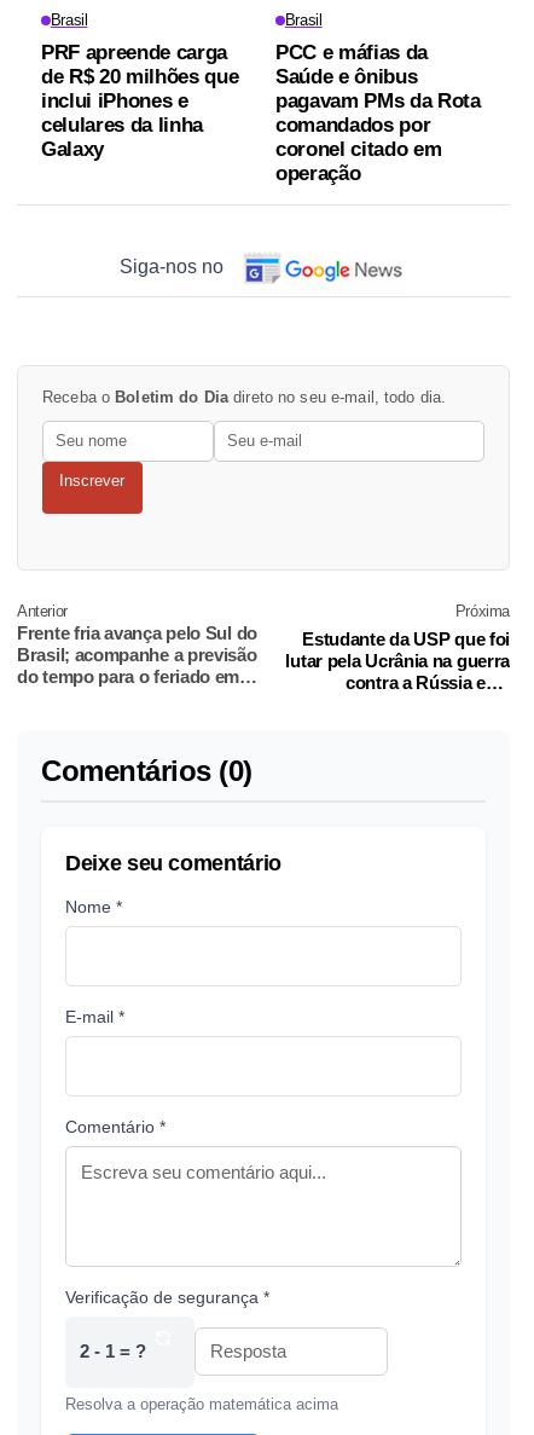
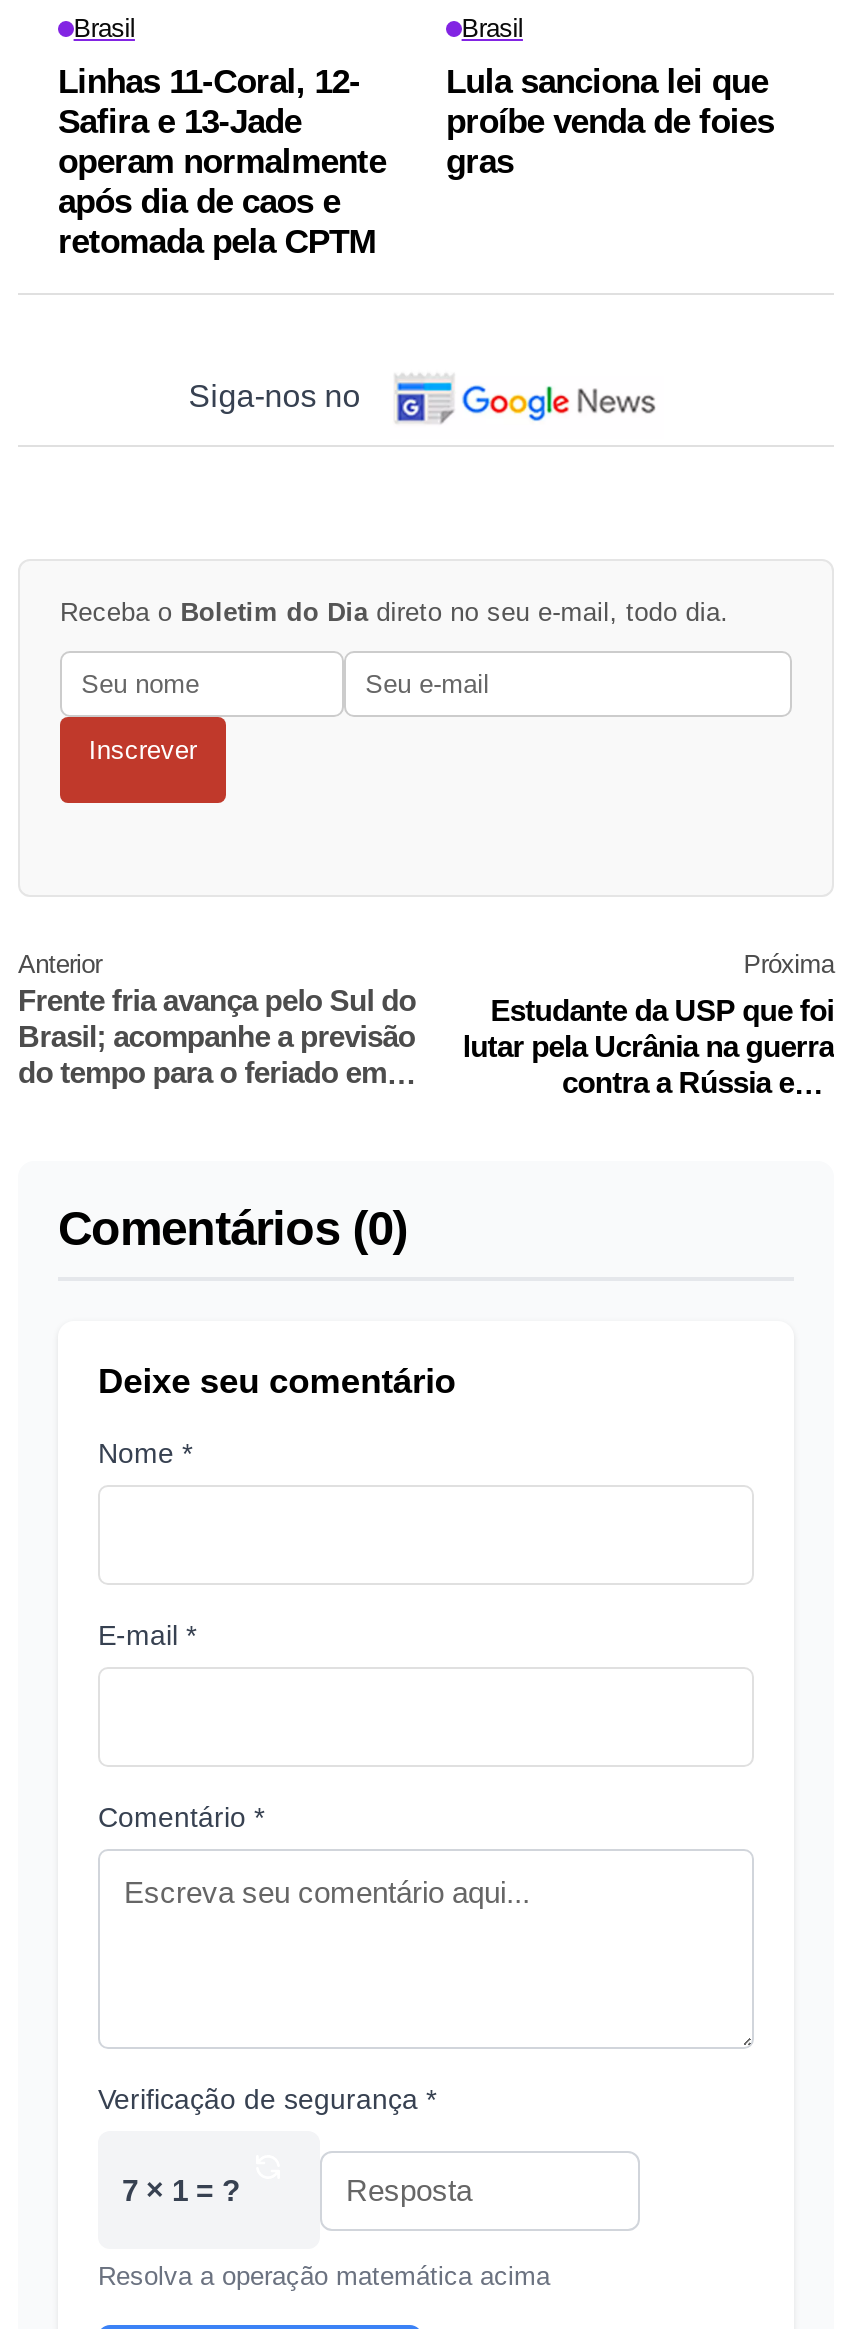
- PRF apreende carga
- de R$ 20 milhões que
- inclui iPhones e
- celulares da linha
- Galaxy
+ Linhas 11-Coral, 12-
+ Safira e 13-Jade
+ operam normalmente
+ após dia de caos e
+ retomada pela CPTM

- PCC e máfias da
- Saúde e ônibus
- pagavam PMs da Rota
- comandados por
- coronel citado em
- operação
+ Lula sanciona lei que
+ proíbe venda de foies
+ gras

- 2 - 1 = ?
+ 7 × 1 = ?
